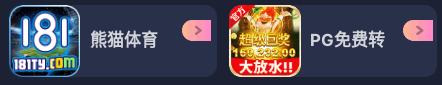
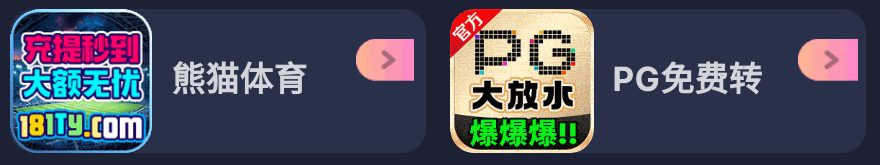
- [image]
+ [image]

- [image]
+ [image]
